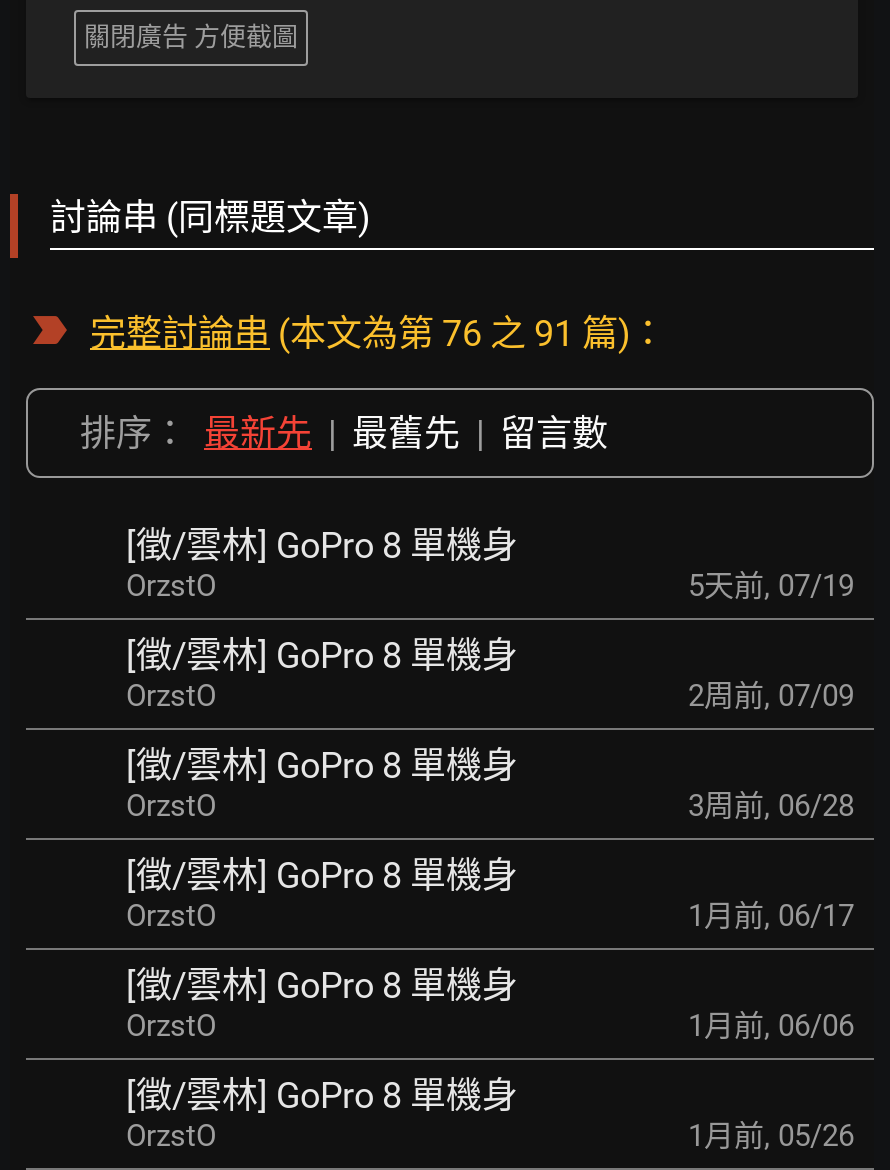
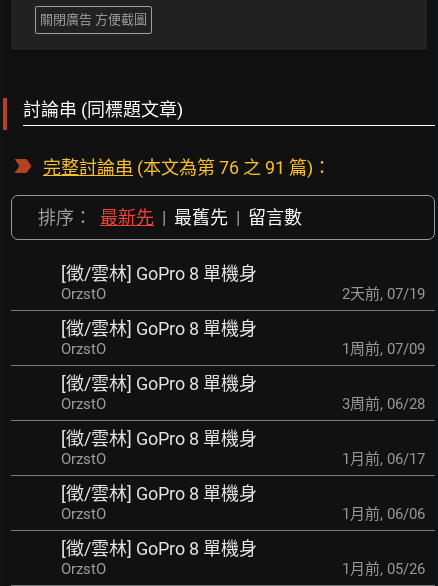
- 5天前, 07/19
+ 2天前, 07/19

- 2周前, 07/09
+ 1周前, 07/09
